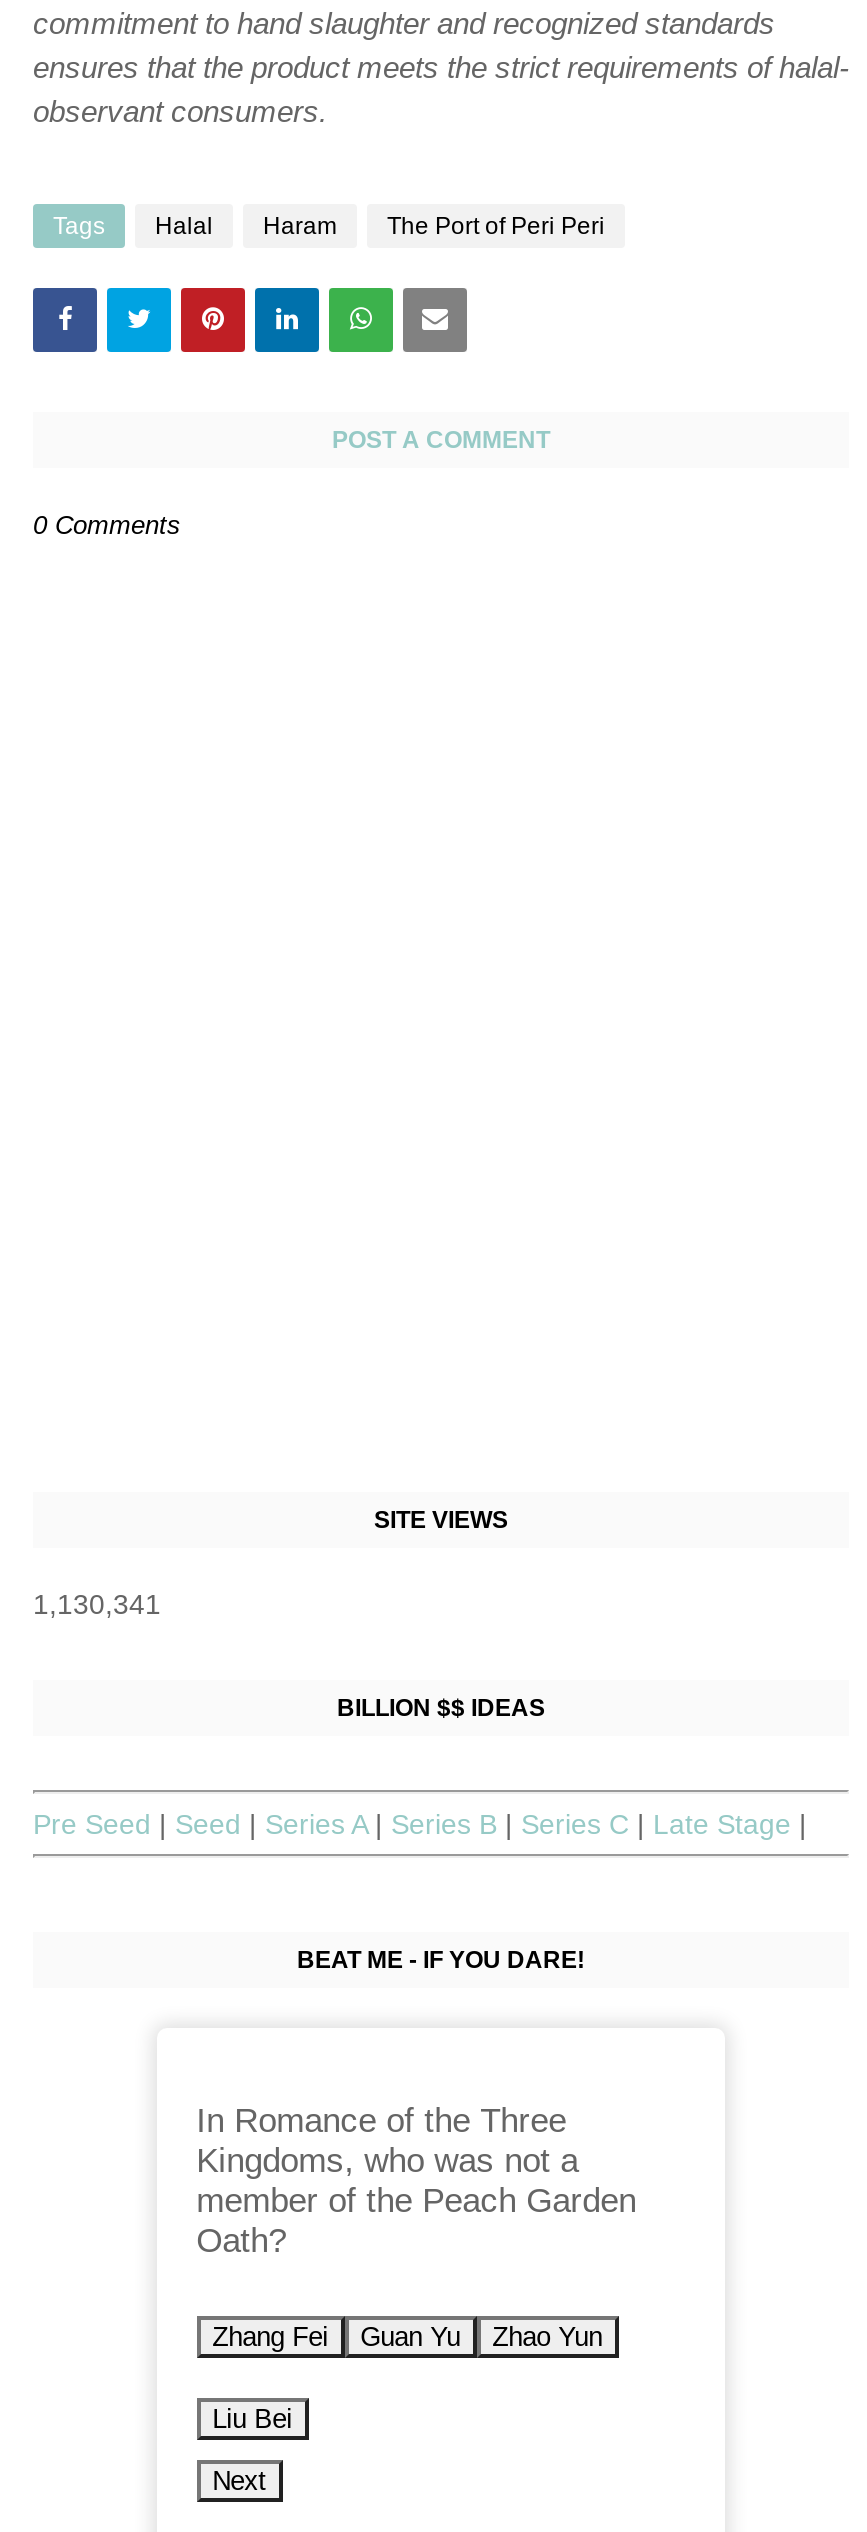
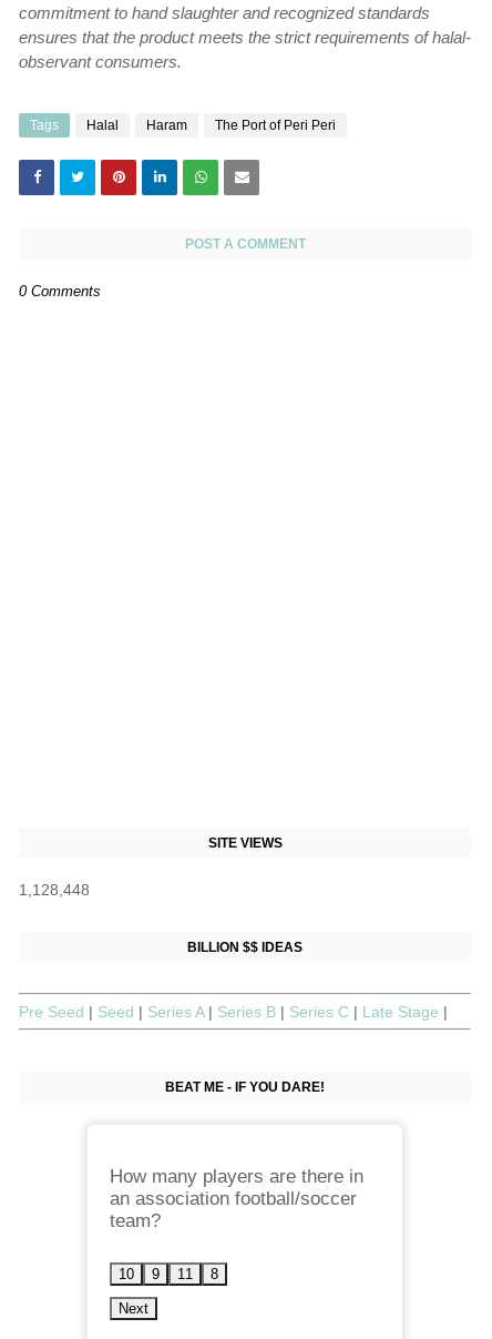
- 1,130,341
+ 1,128,448

- In Romance of the Three
- Kingdoms, who was not a
- member of the Peach Garden
- Oath?
- Zhang Fei
- Guan Yu
- Zhao Yun
- Liu Bei
+ How many players are there in
+ an association football/soccer
+ team?
+ 10
+ 9
+ 11
+ 8
